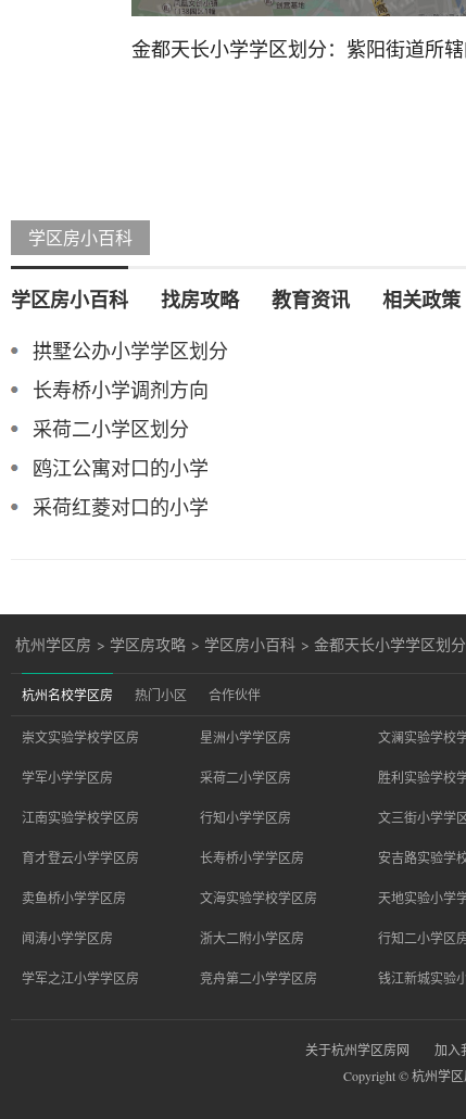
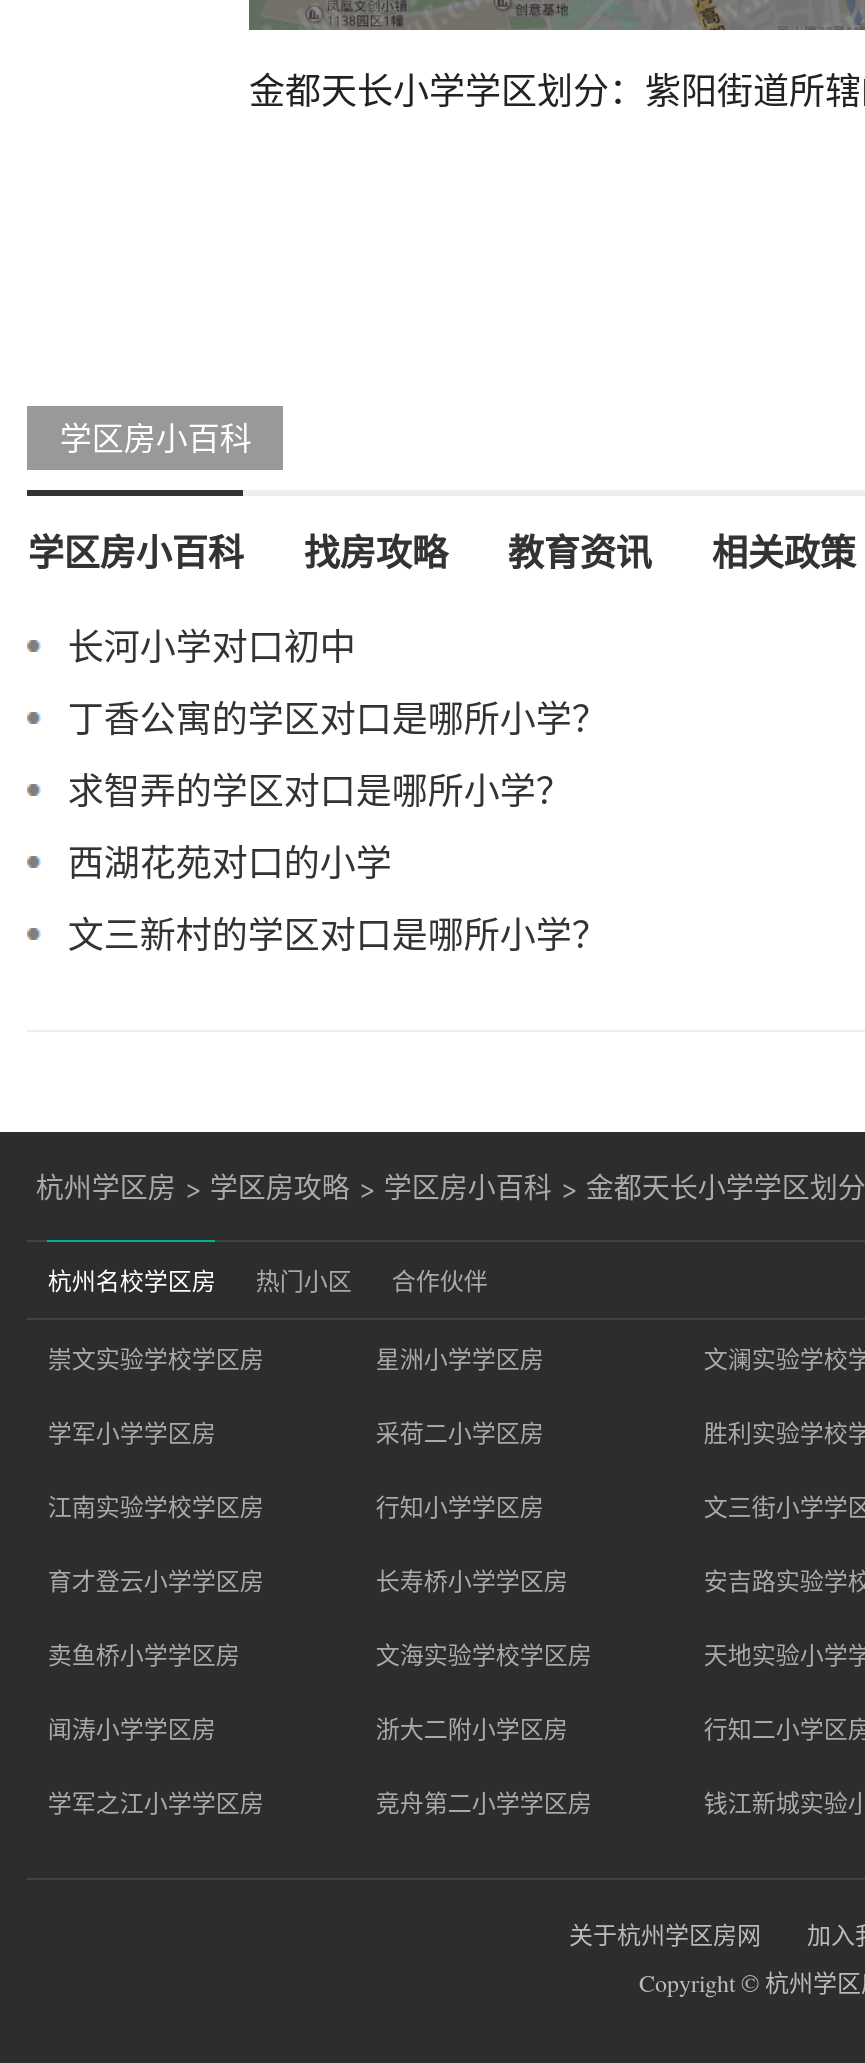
- 拱墅公办小学学区划分
+ 长河小学对口初中

- 长寿桥小学调剂方向
+ 丁香公寓的学区对口是哪所小学？

- 采荷二小学区划分
+ 求智弄的学区对口是哪所小学？

- 鸥江公寓对口的小学
+ 西湖花苑对口的小学

- 采荷红菱对口的小学
+ 文三新村的学区对口是哪所小学？
